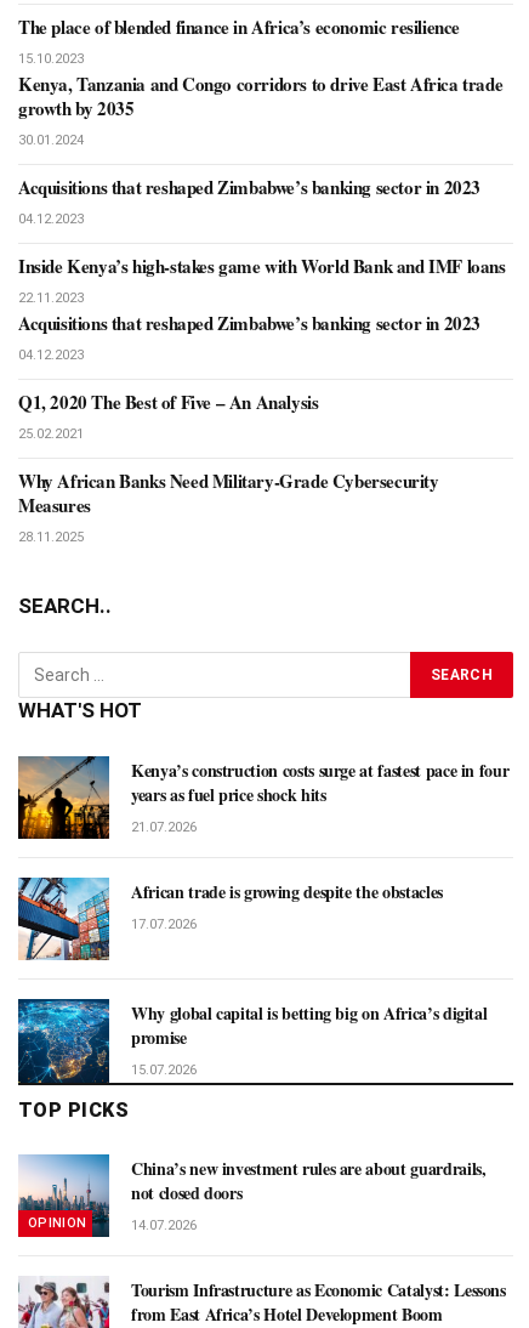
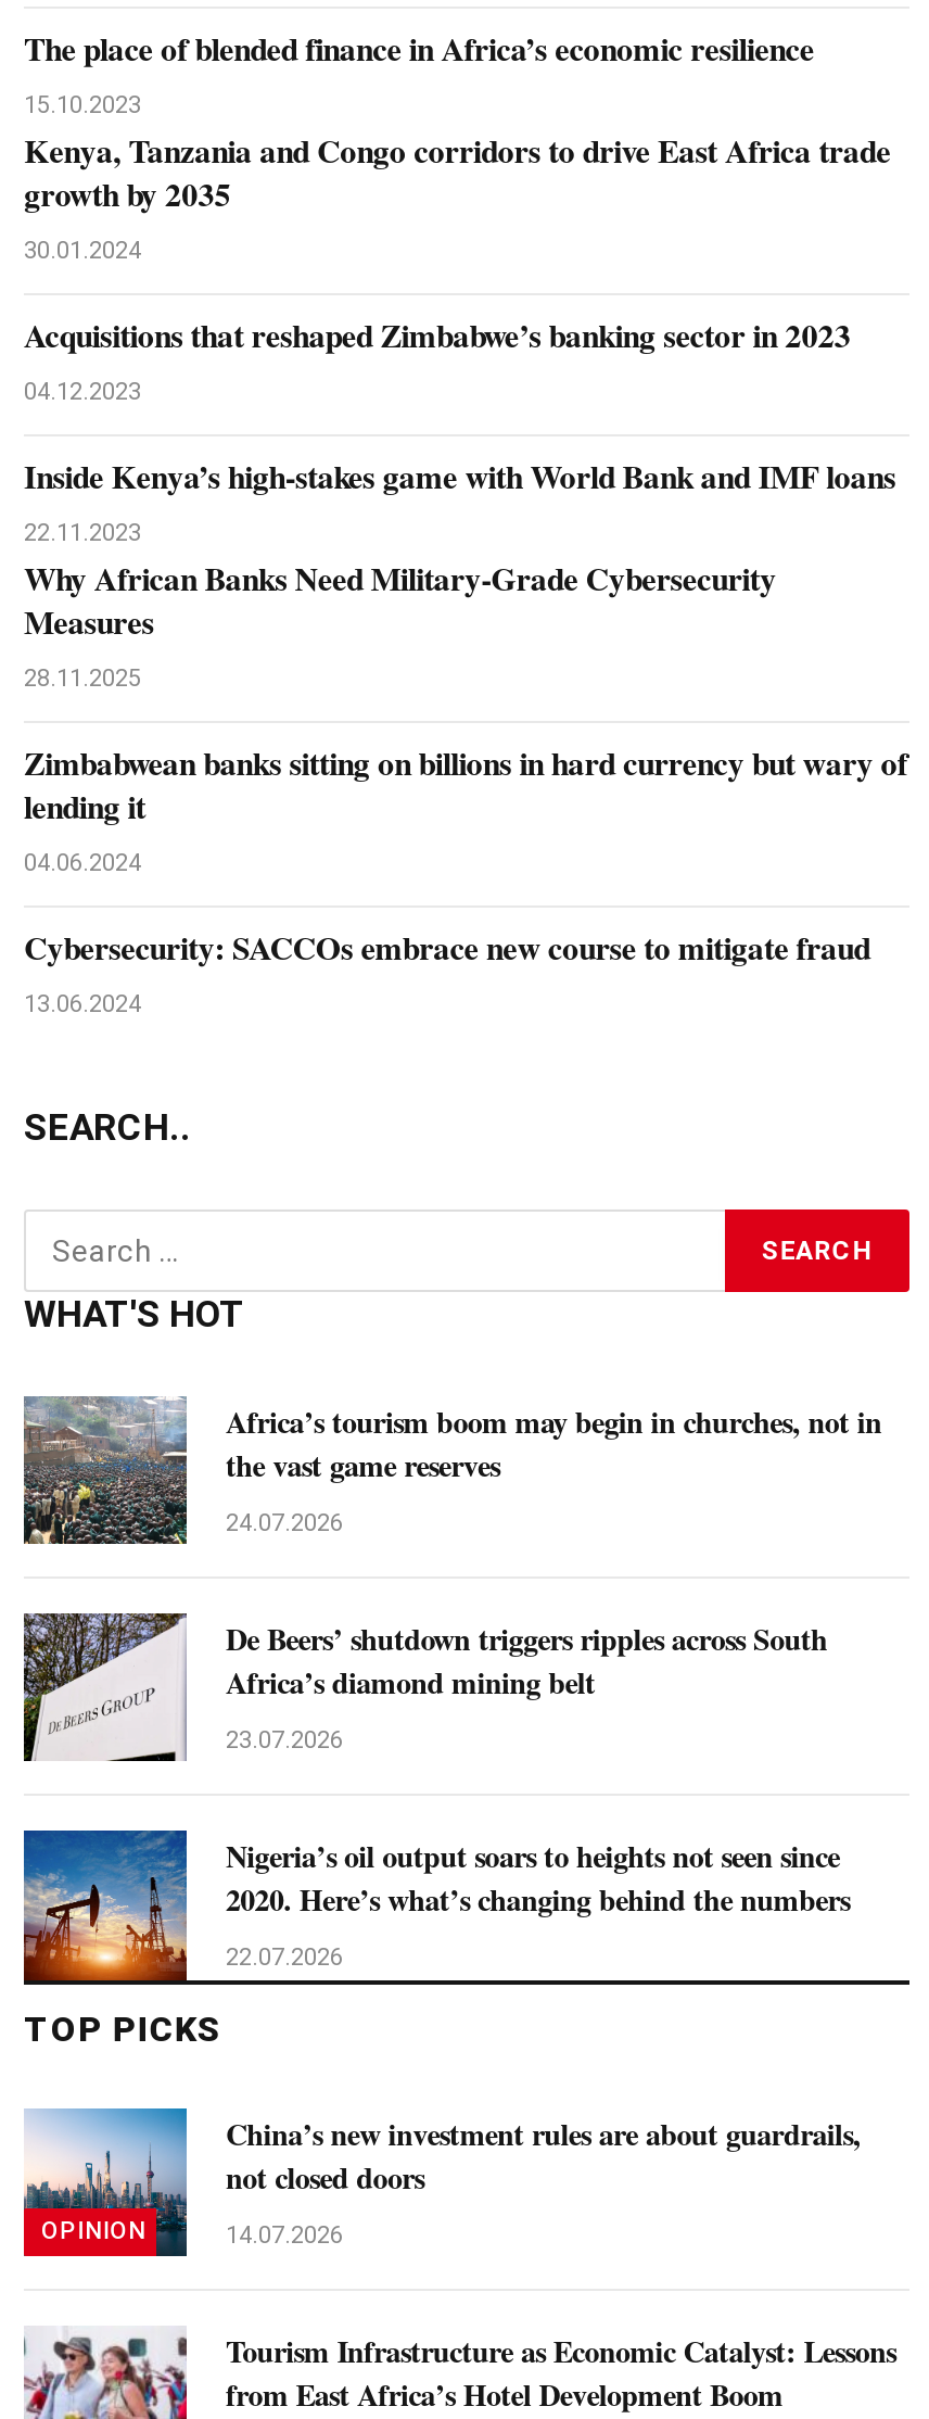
- Acquisitions that reshaped Zimbabwe’s banking sector in 2023
- 04.12.2023
- Q1, 2020 The Best of Five – An Analysis
- 25.02.2021

moved up: Why African Banks Need Military-Grade Cybersecurity | Measures | 28.11.2025

+ Zimbabwean banks sitting on billions in hard currency but wary of
+ lending it
+ 04.06.2024
+ Cybersecurity: SACCOs embrace new course to mitigate fraud
+ 13.06.2024

- [image]
- Kenya’s construction costs surge at fastest pace in four
- years as fuel price shock hits
+ [image]
+ Africa’s tourism boom may begin in churches, not in
+ the vast game reserves

- 21.07.2026
+ 24.07.2026

- [image]
- African trade is growing despite the obstacles
+ [image]
+ De Beers’ shutdown triggers ripples across South
+ Africa’s diamond mining belt

- 17.07.2026
+ 23.07.2026

- [image]
- Why global capital is betting big on Africa’s digital
- promise
+ [image]
+ Nigeria’s oil output soars to heights not seen since
+ 2020. Here’s what’s changing behind the numbers

- 15.07.2026
+ 22.07.2026
